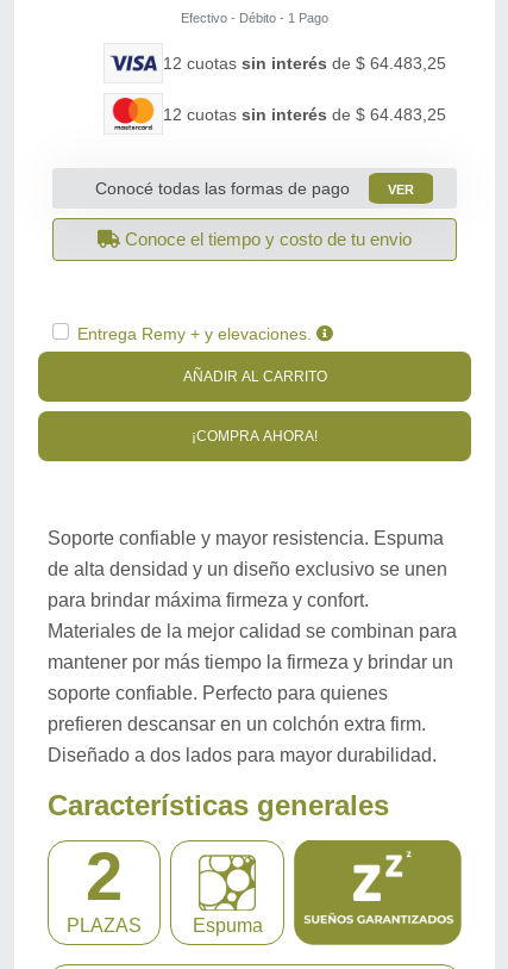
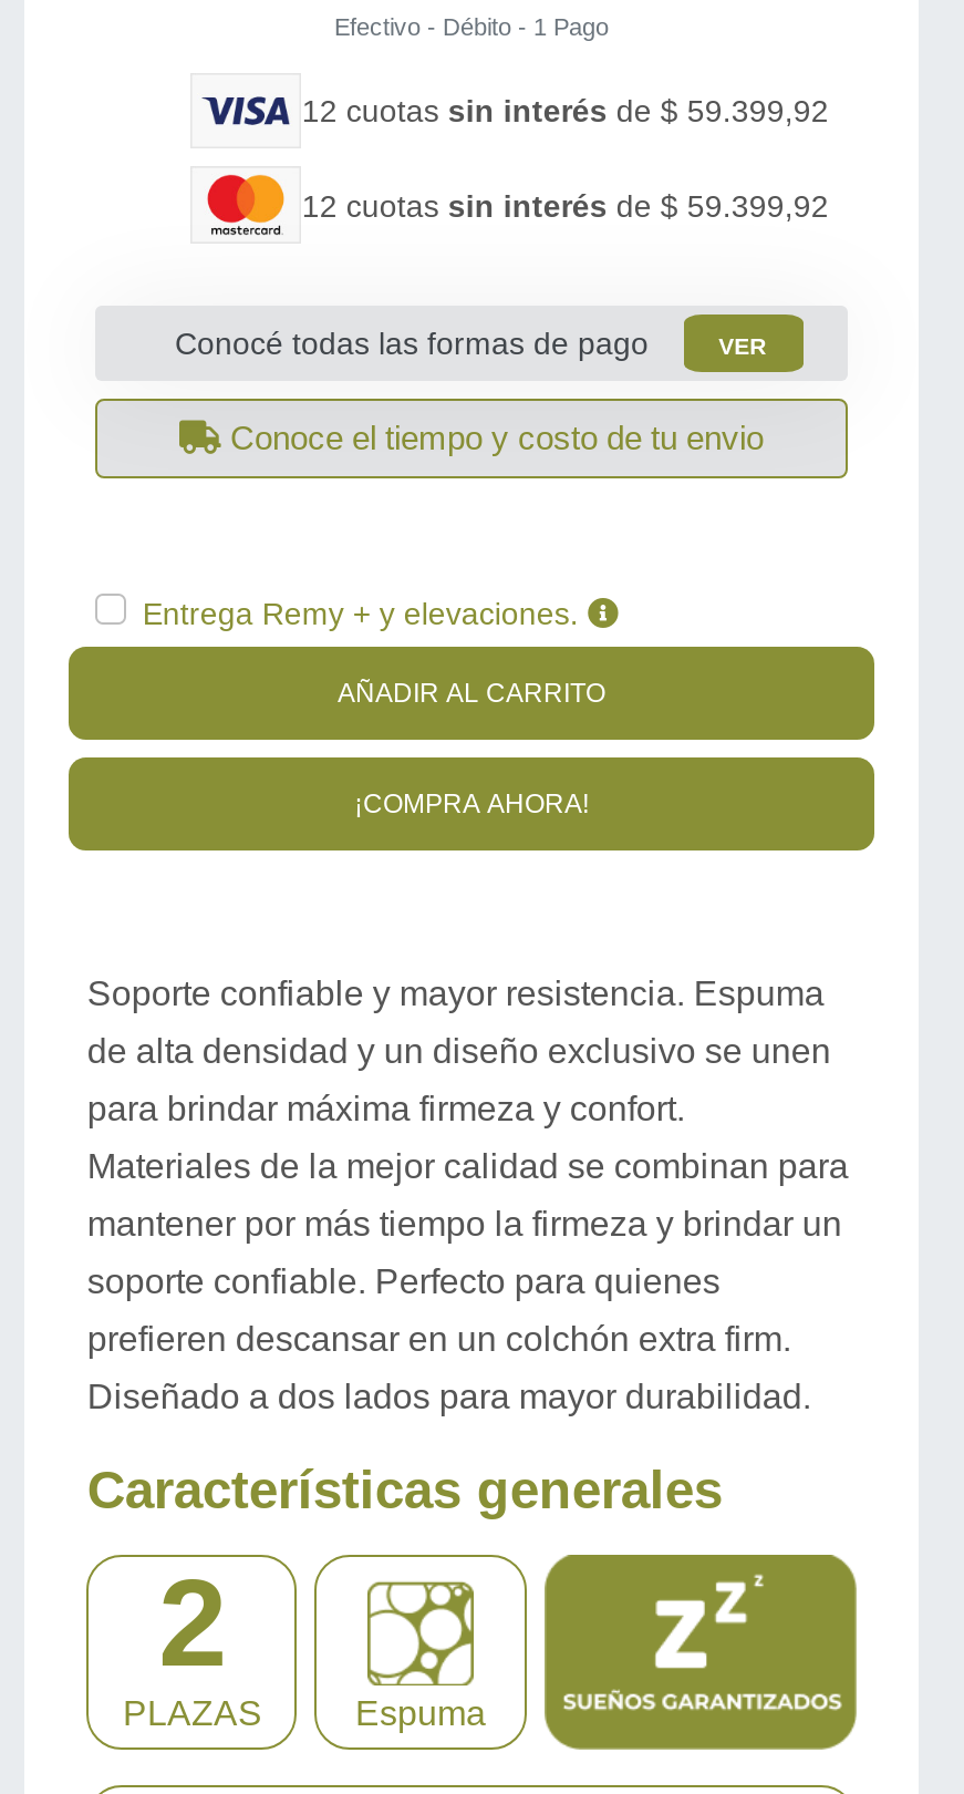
- 12 cuotas sin interés de $ 64.483,25
+ 12 cuotas sin interés de $ 59.399,92

- 12 cuotas sin interés de $ 64.483,25
+ 12 cuotas sin interés de $ 59.399,92
